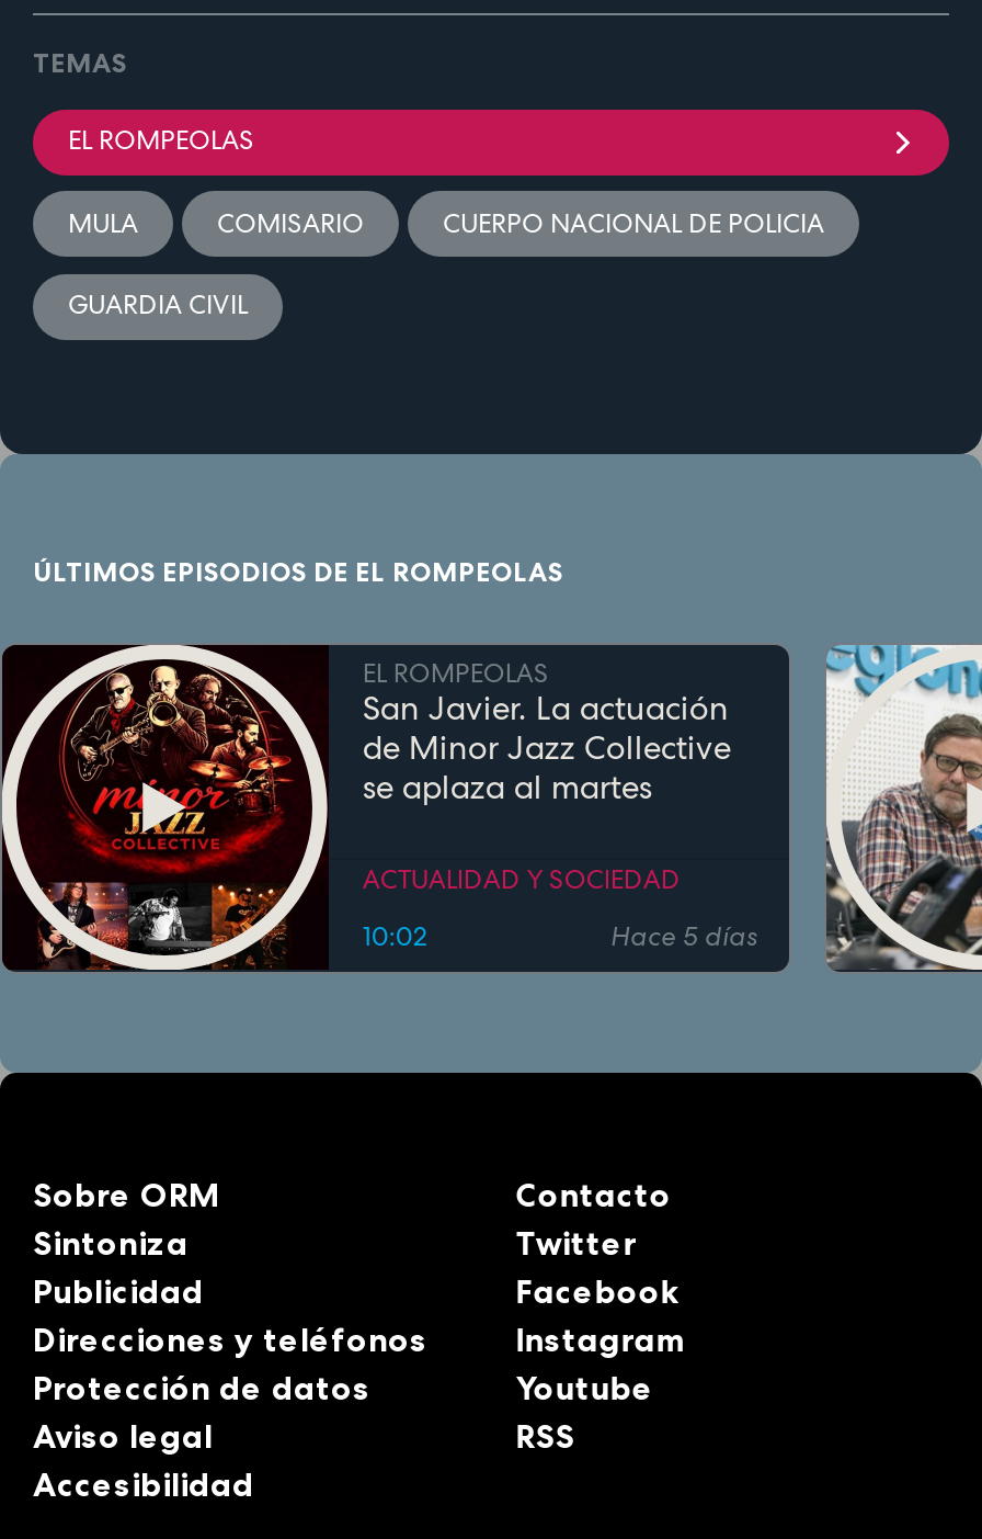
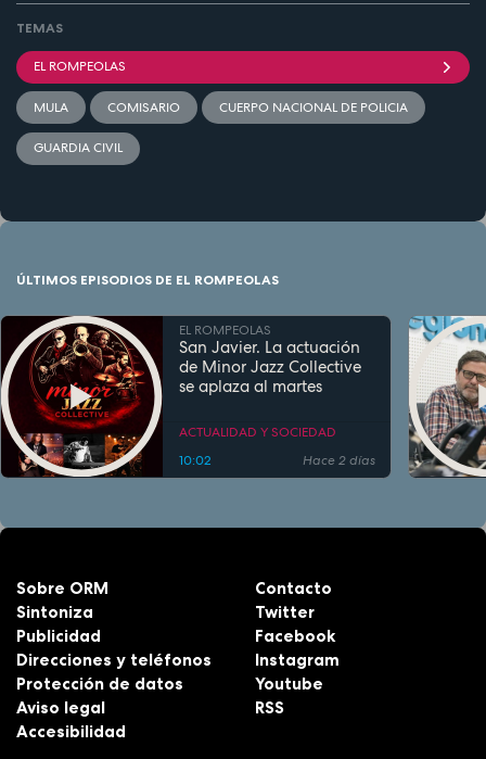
- Hace 5 días
+ Hace 2 días
